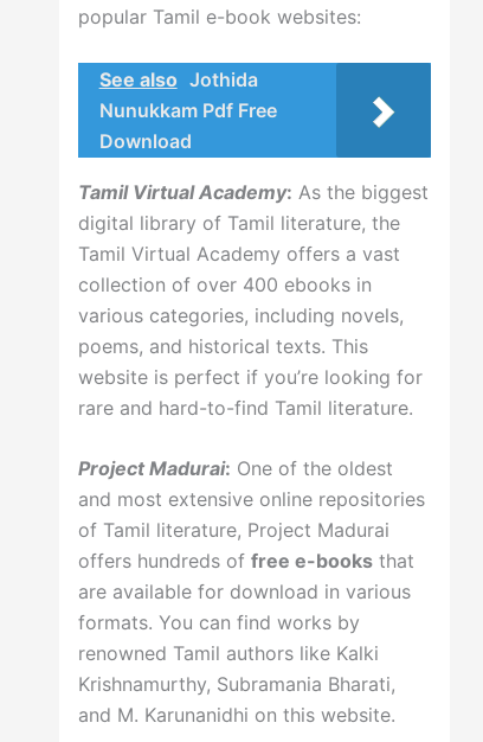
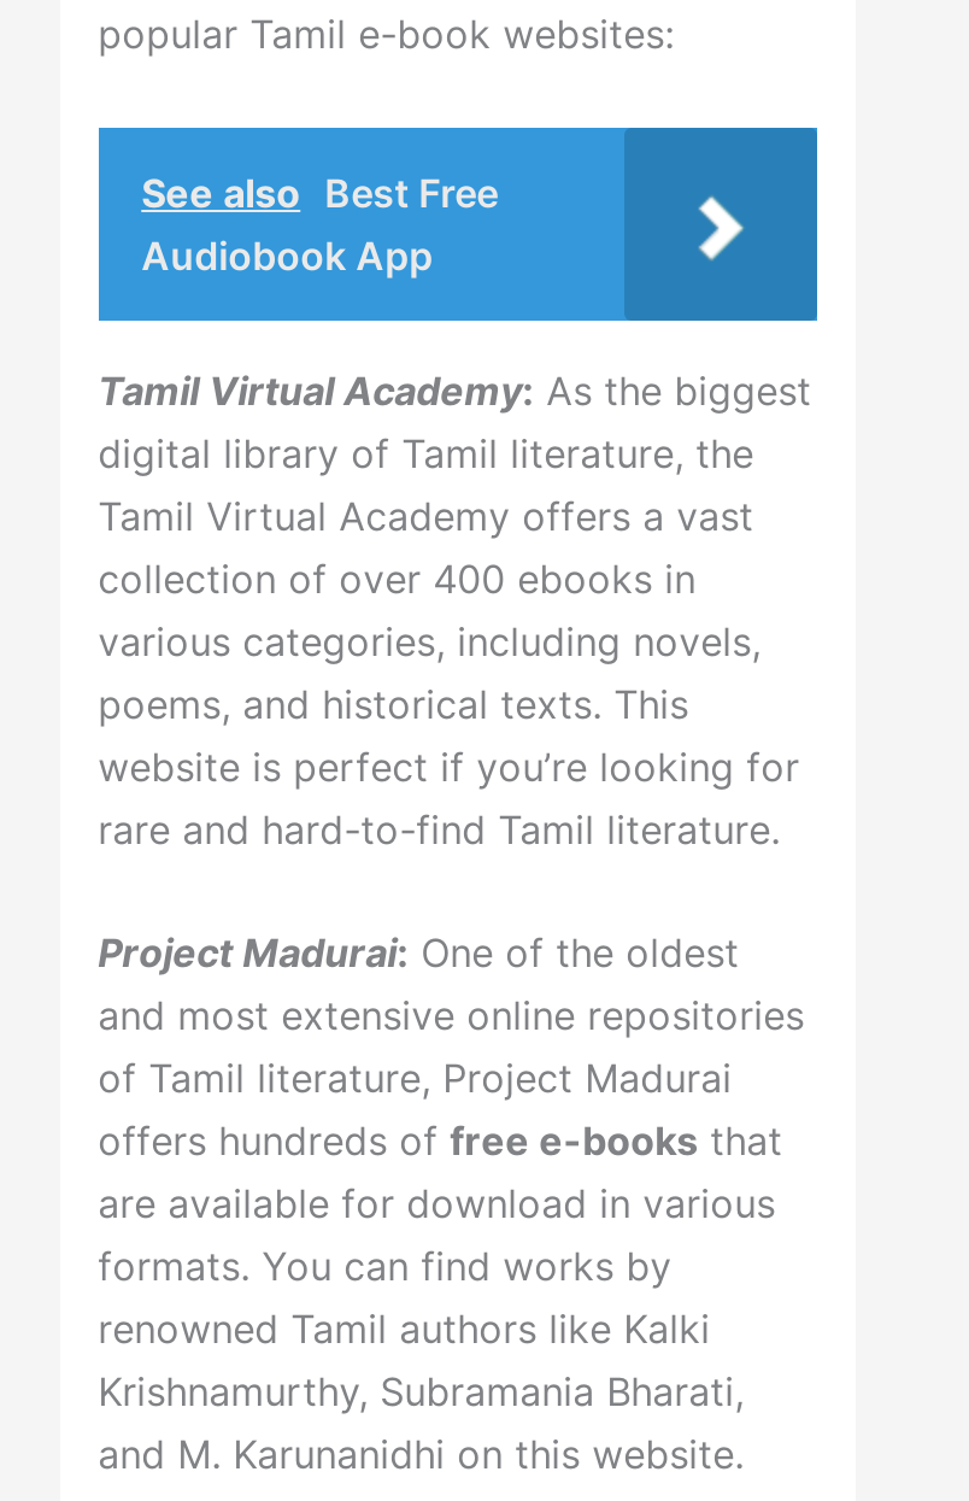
- See also Jothida
- Nunukkam Pdf Free
- Download
+ See also Best Free
+ Audiobook App
